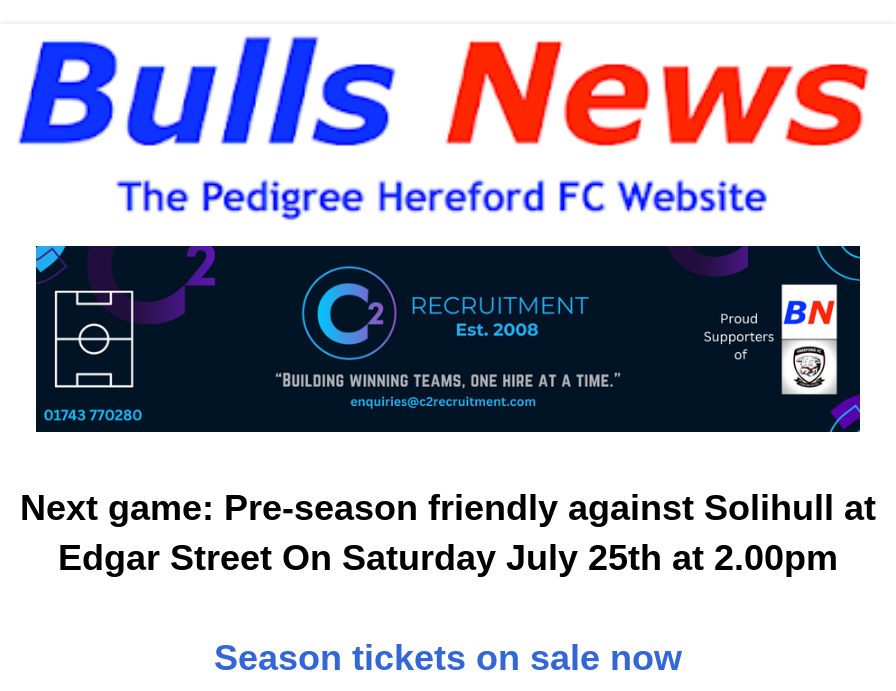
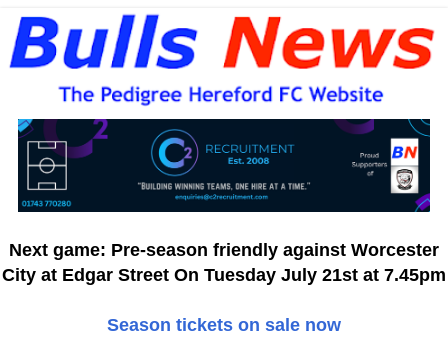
- Next game: Pre-season friendly against Solihull at
- Edgar Street On Saturday July 25th at 2.00pm
+ Next game: Pre-season friendly against Worcester
+ City at Edgar Street On Tuesday July 21st at 7.45pm
